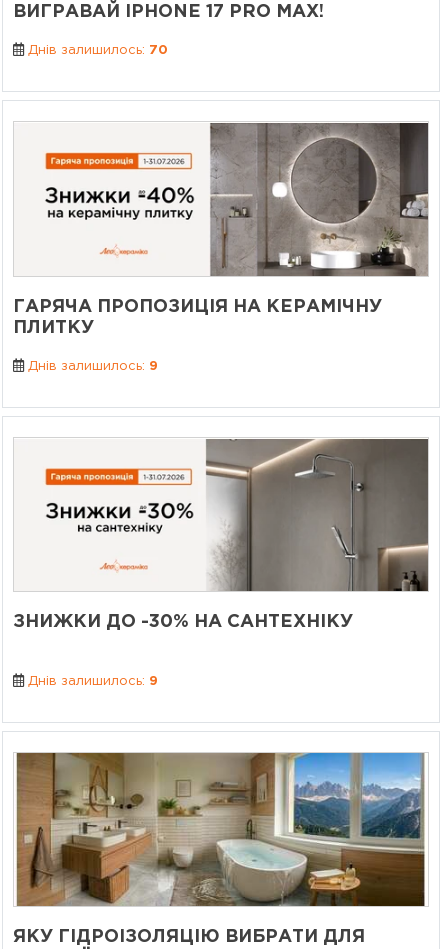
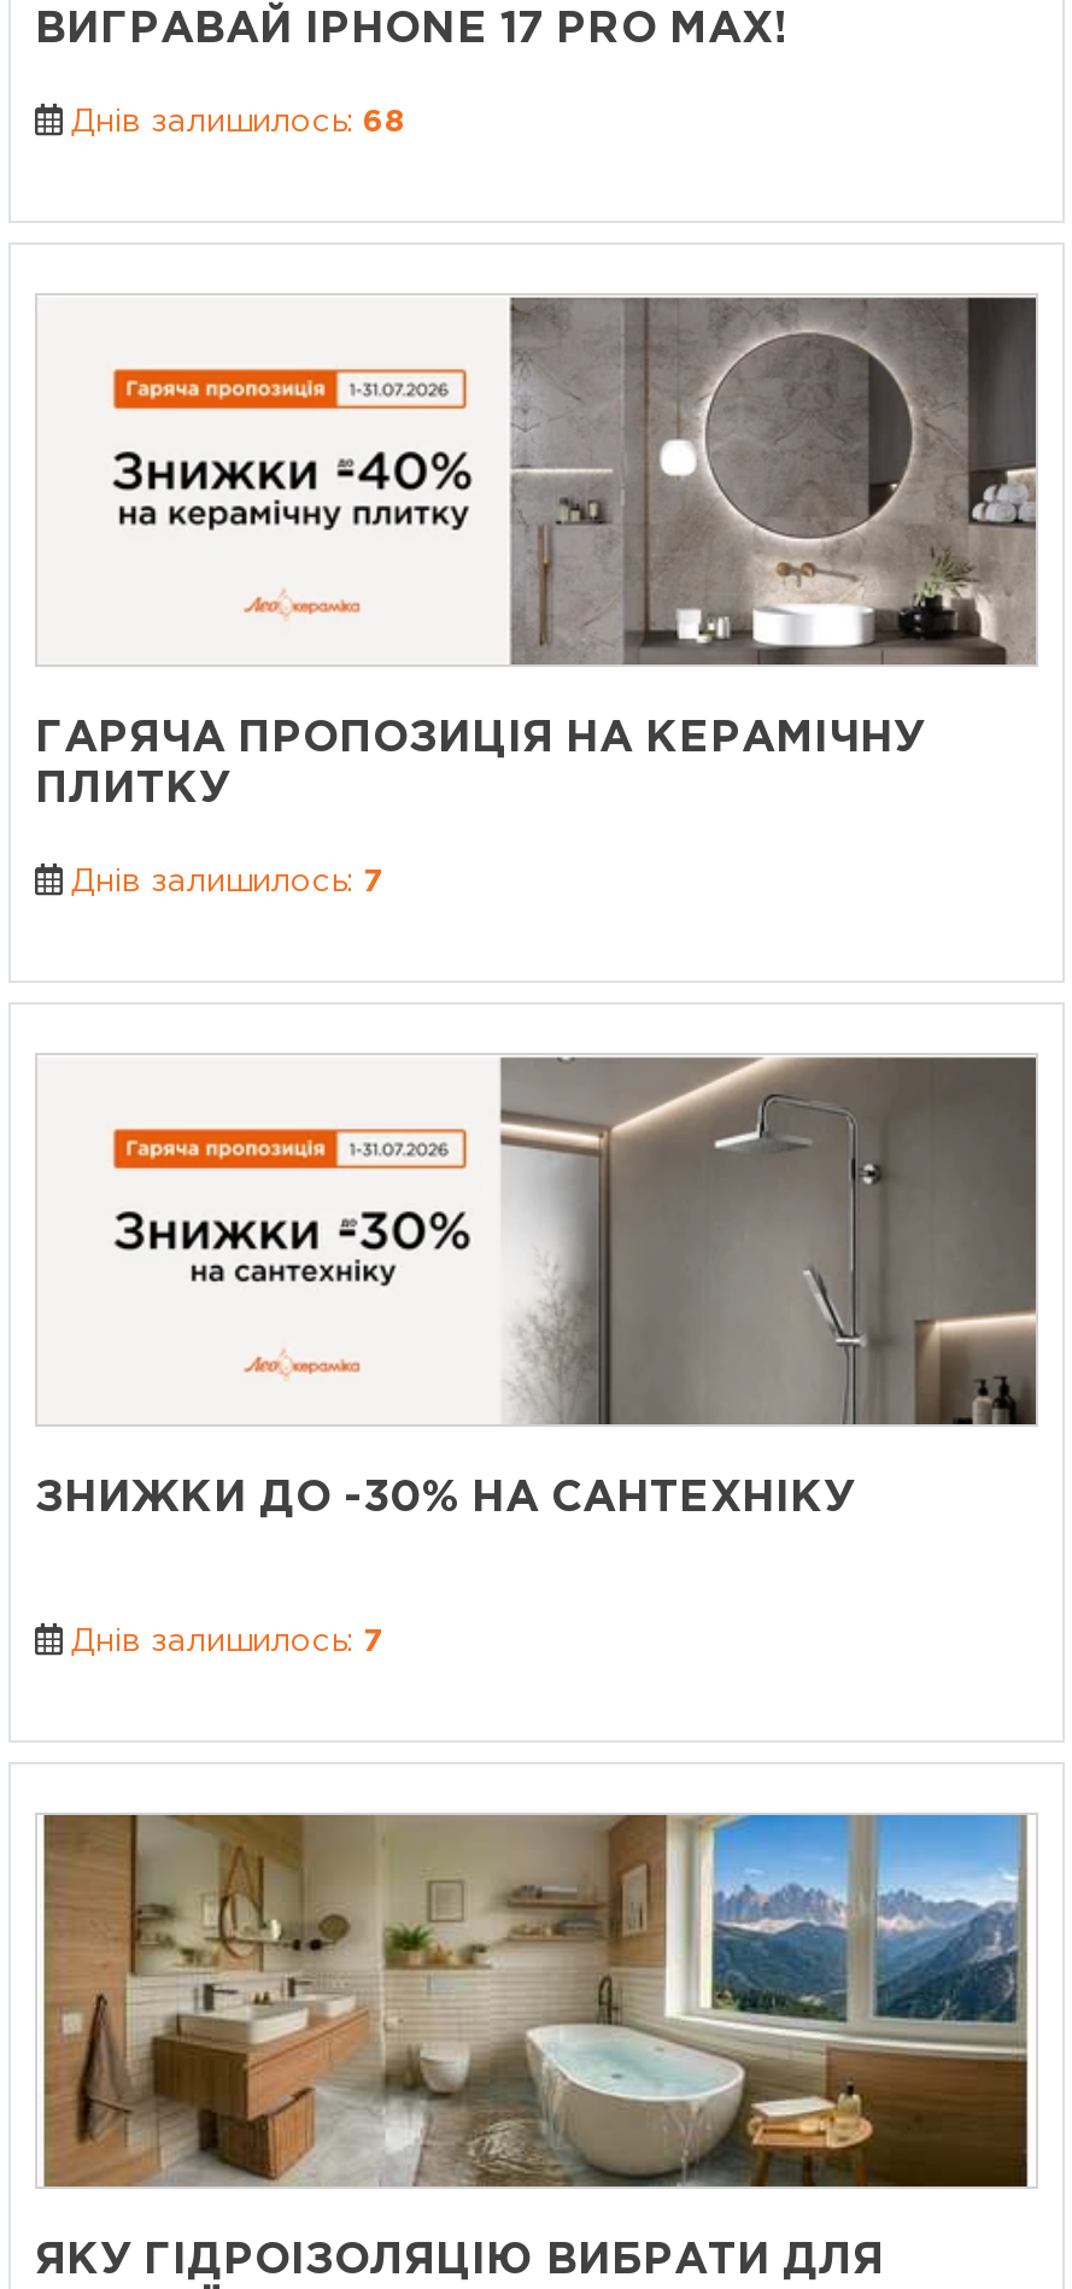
- Днів залишилось: 70
+ Днів залишилось: 68

- Днів залишилось: 9
+ Днів залишилось: 7

- Днів залишилось: 9
+ Днів залишилось: 7
